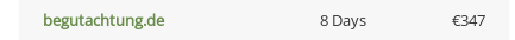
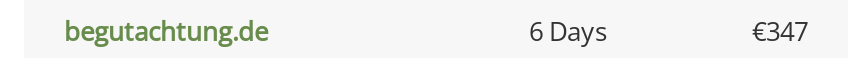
- 8 Days
+ 6 Days
